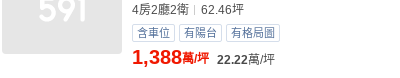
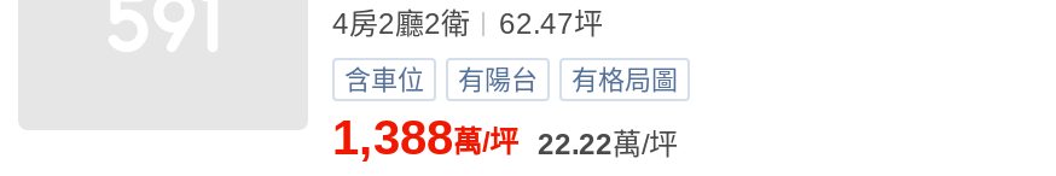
- 4房2廳2衛 62.46坪
+ 4房2廳2衛 62.47坪
